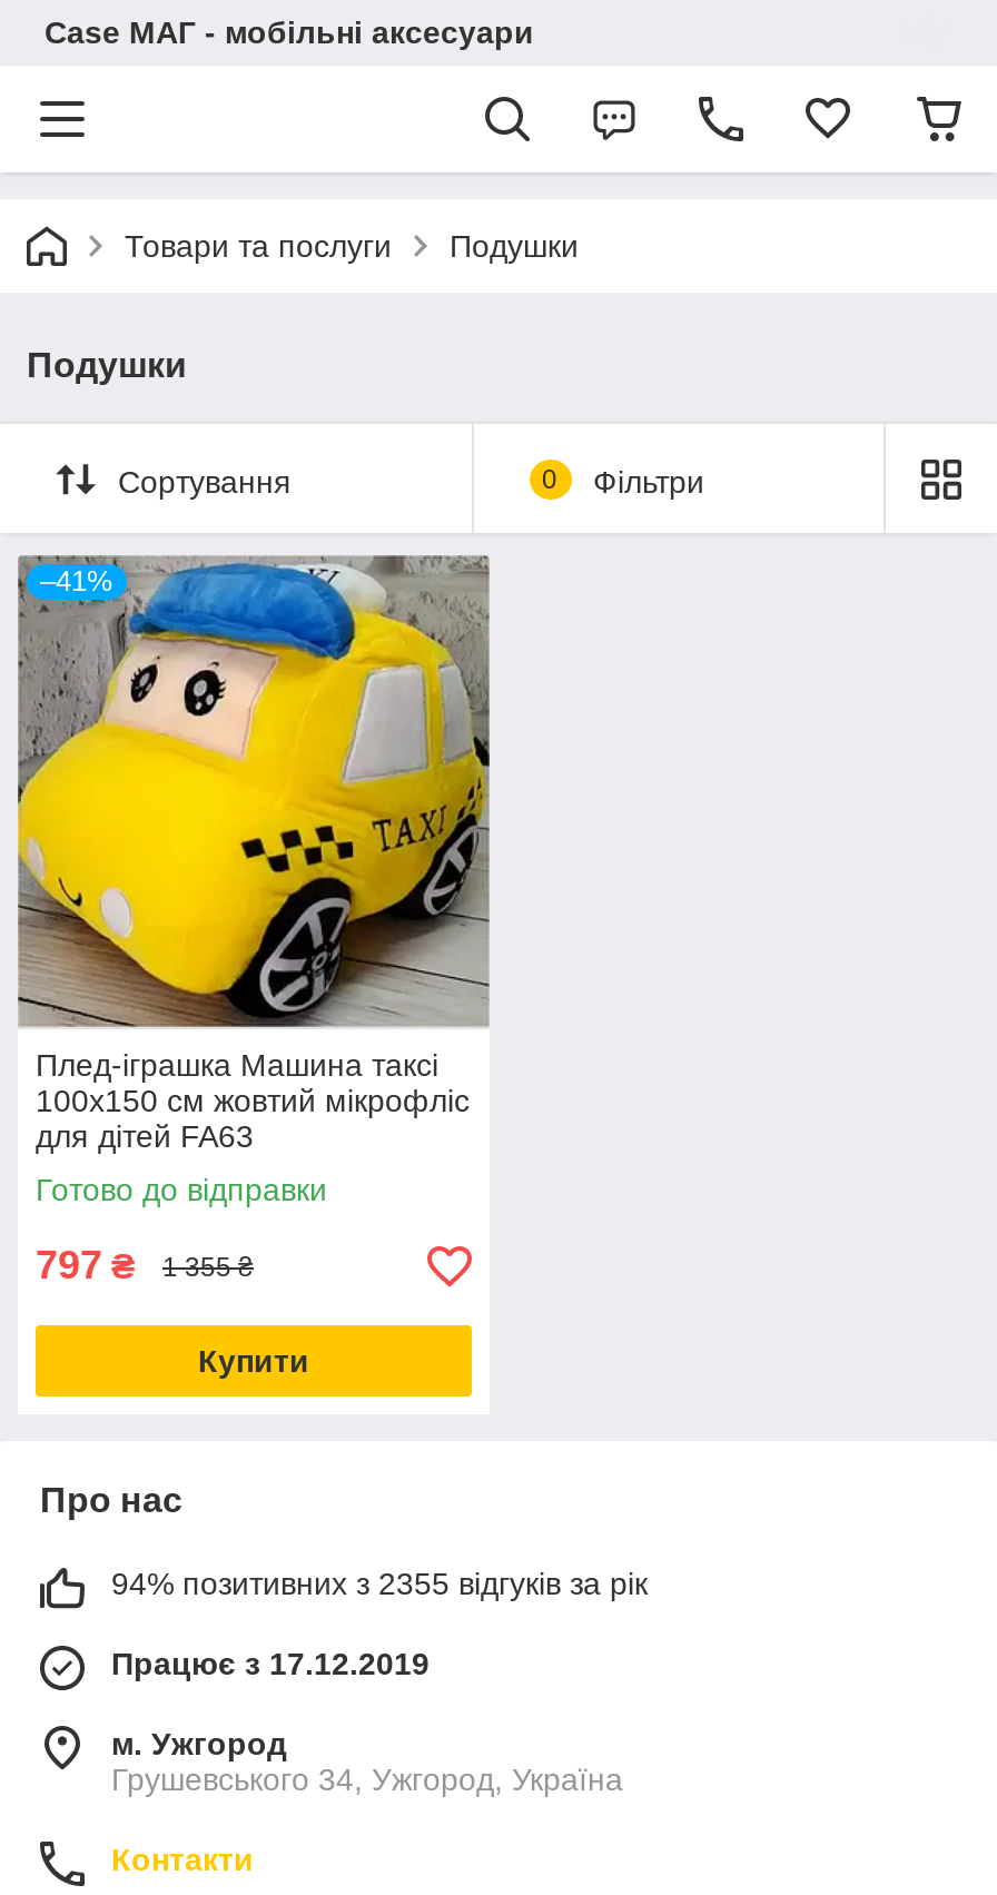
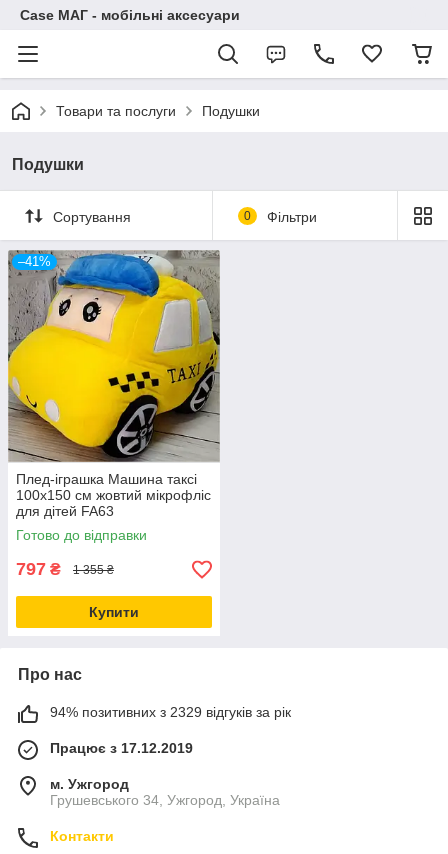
- 94% позитивних з 2355 відгуків за рік
+ 94% позитивних з 2329 відгуків за рік
